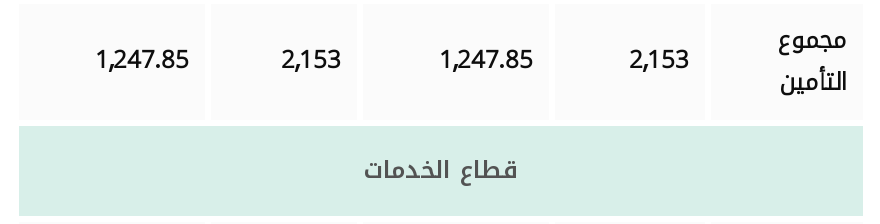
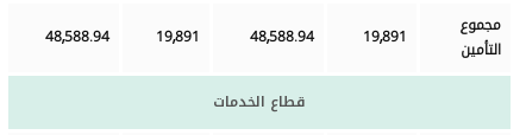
- 1,247.85
+ 48,588.94

- 2,153
+ 19,891

- 1,247.85
+ 48,588.94

- 2,153
+ 19,891
